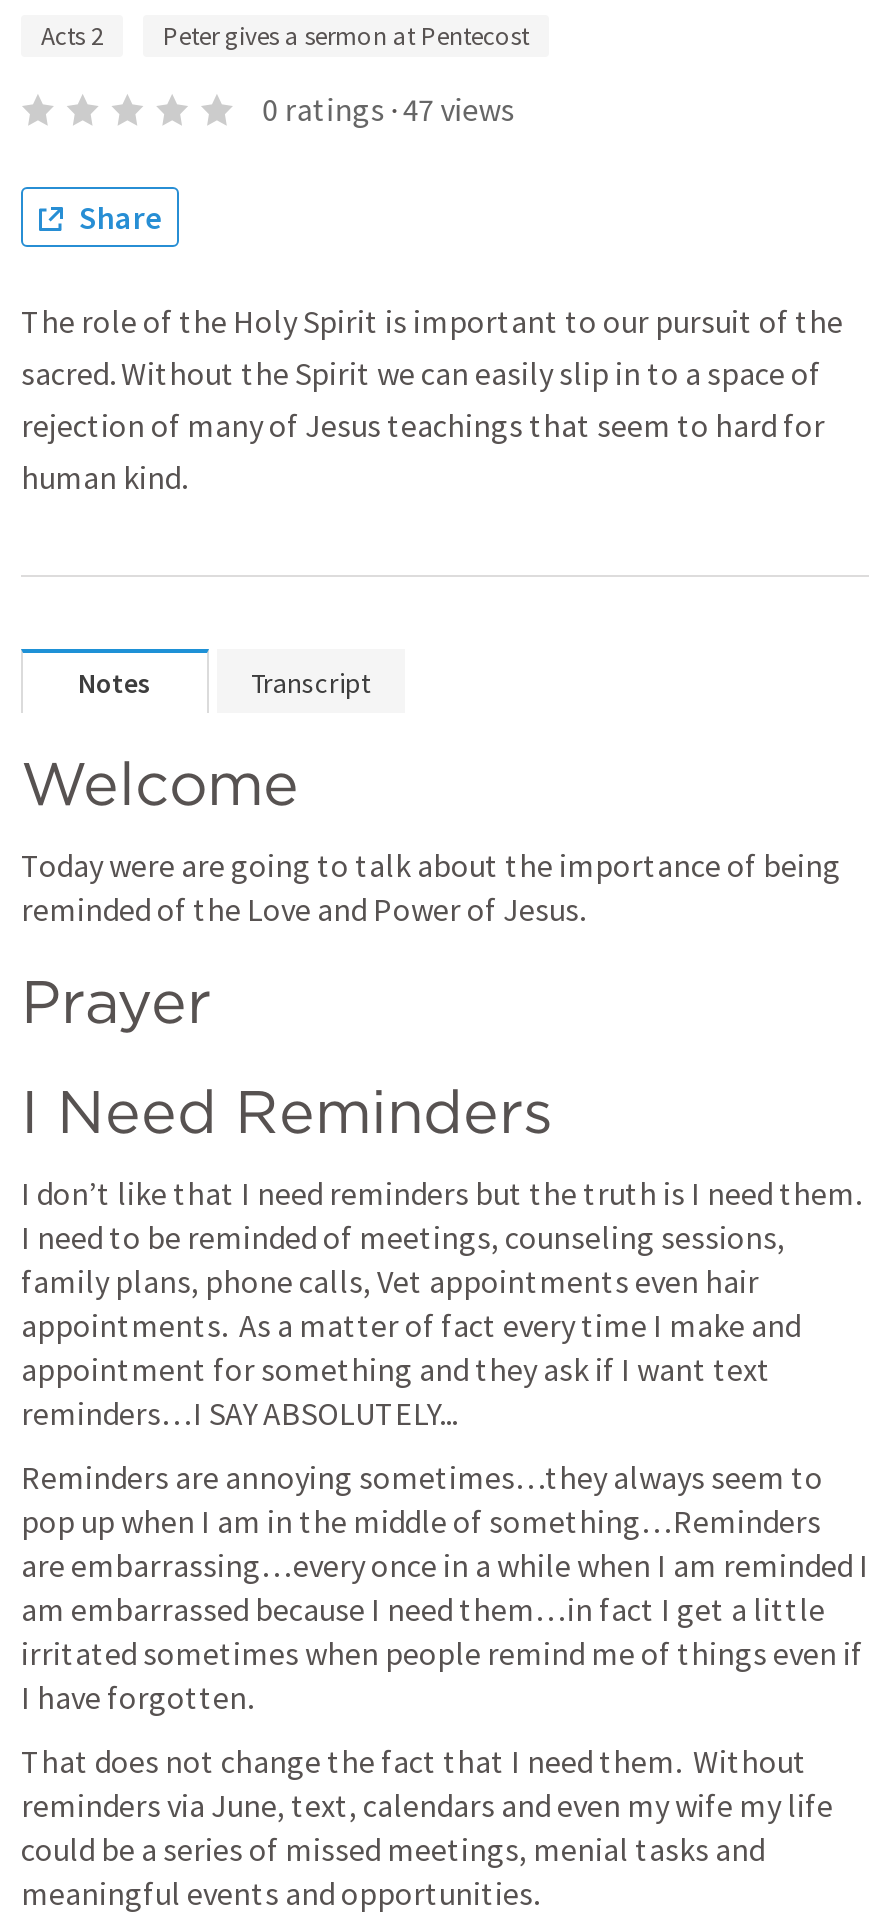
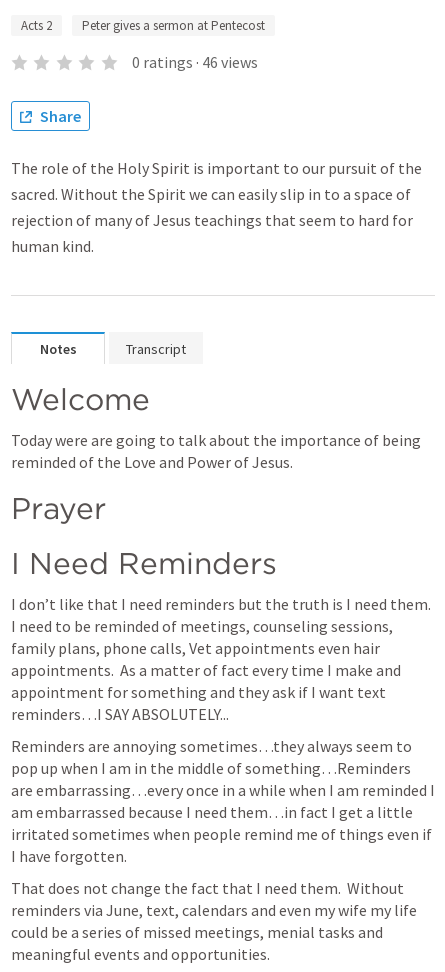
- 0 ratings · 47 views
+ 0 ratings · 46 views
